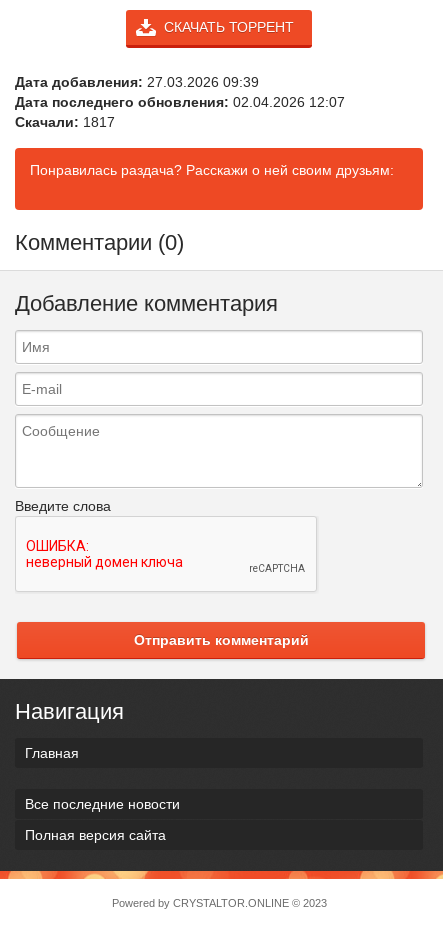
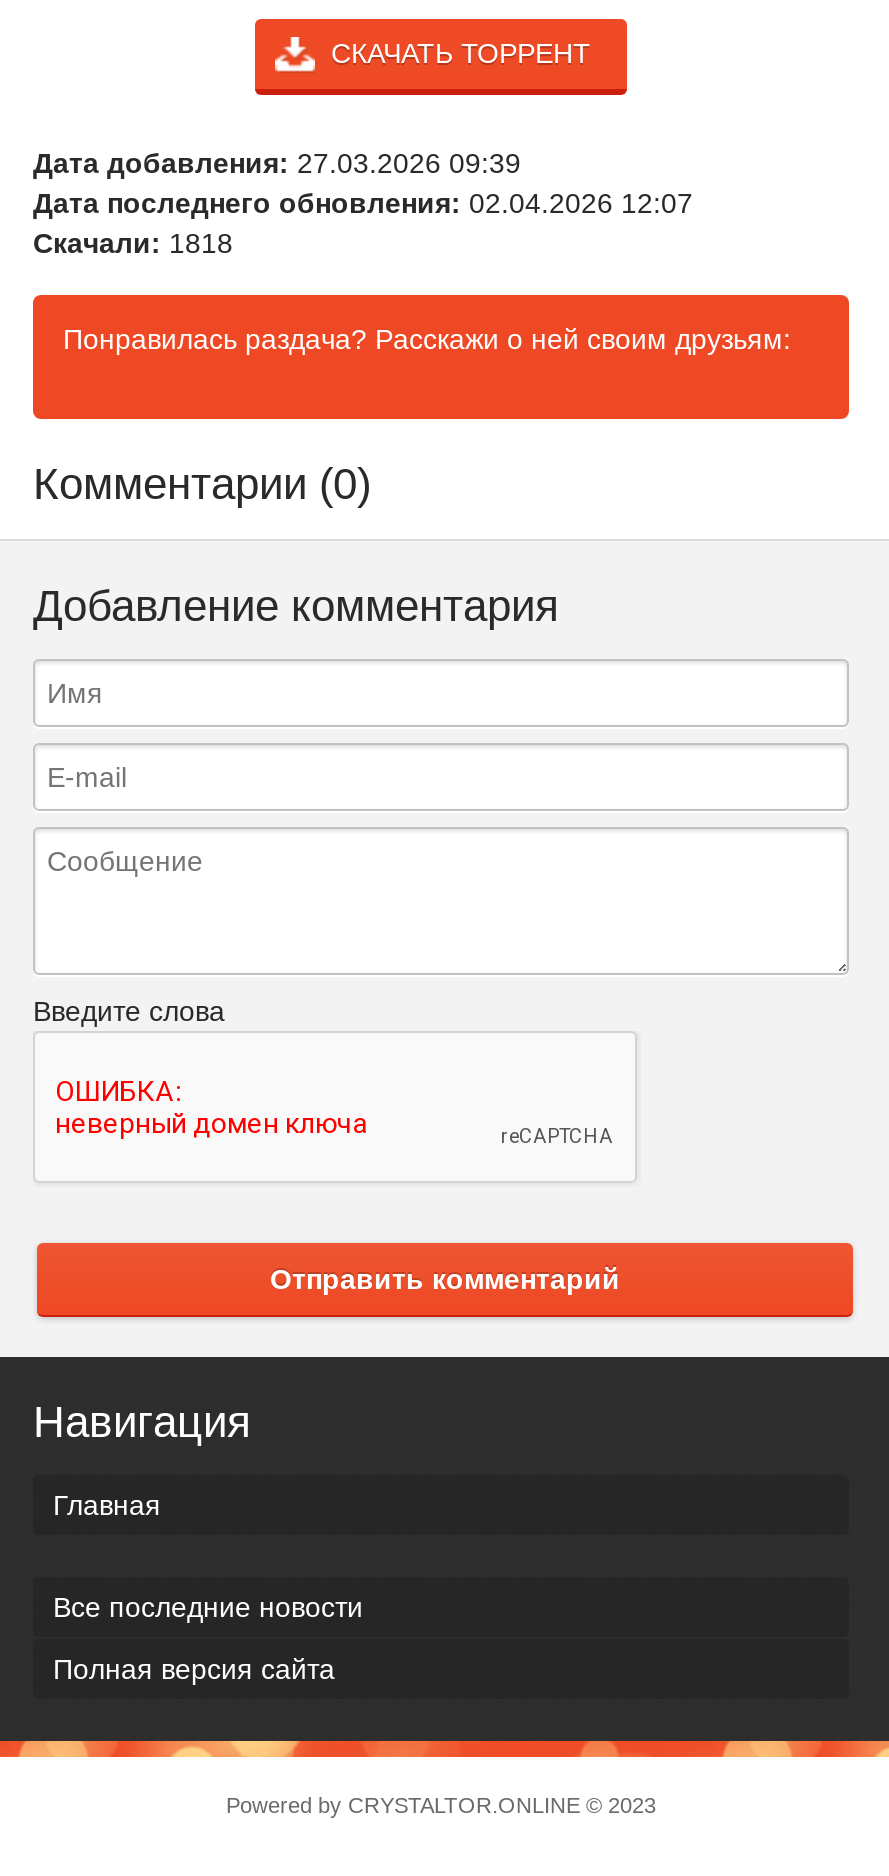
- Скачали: 1817
+ Скачали: 1818
